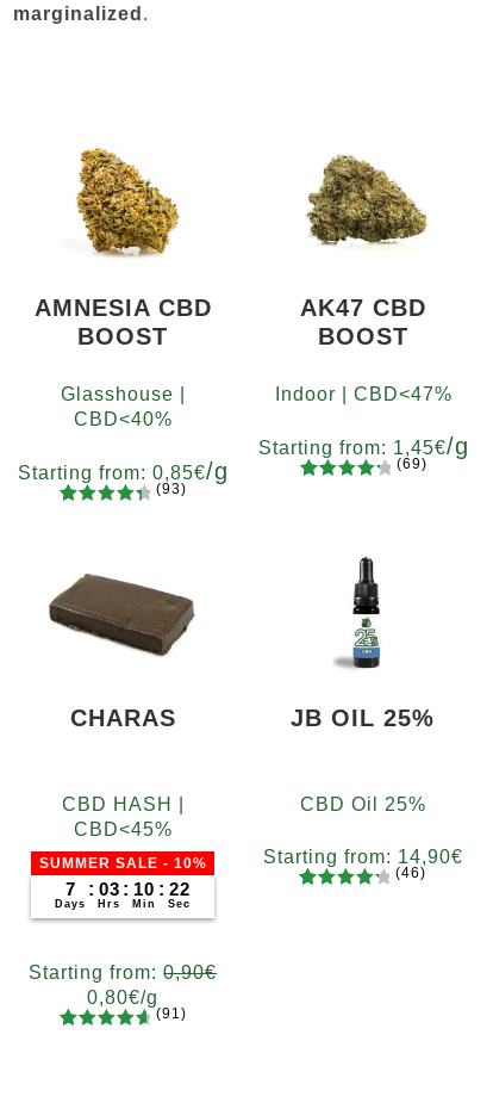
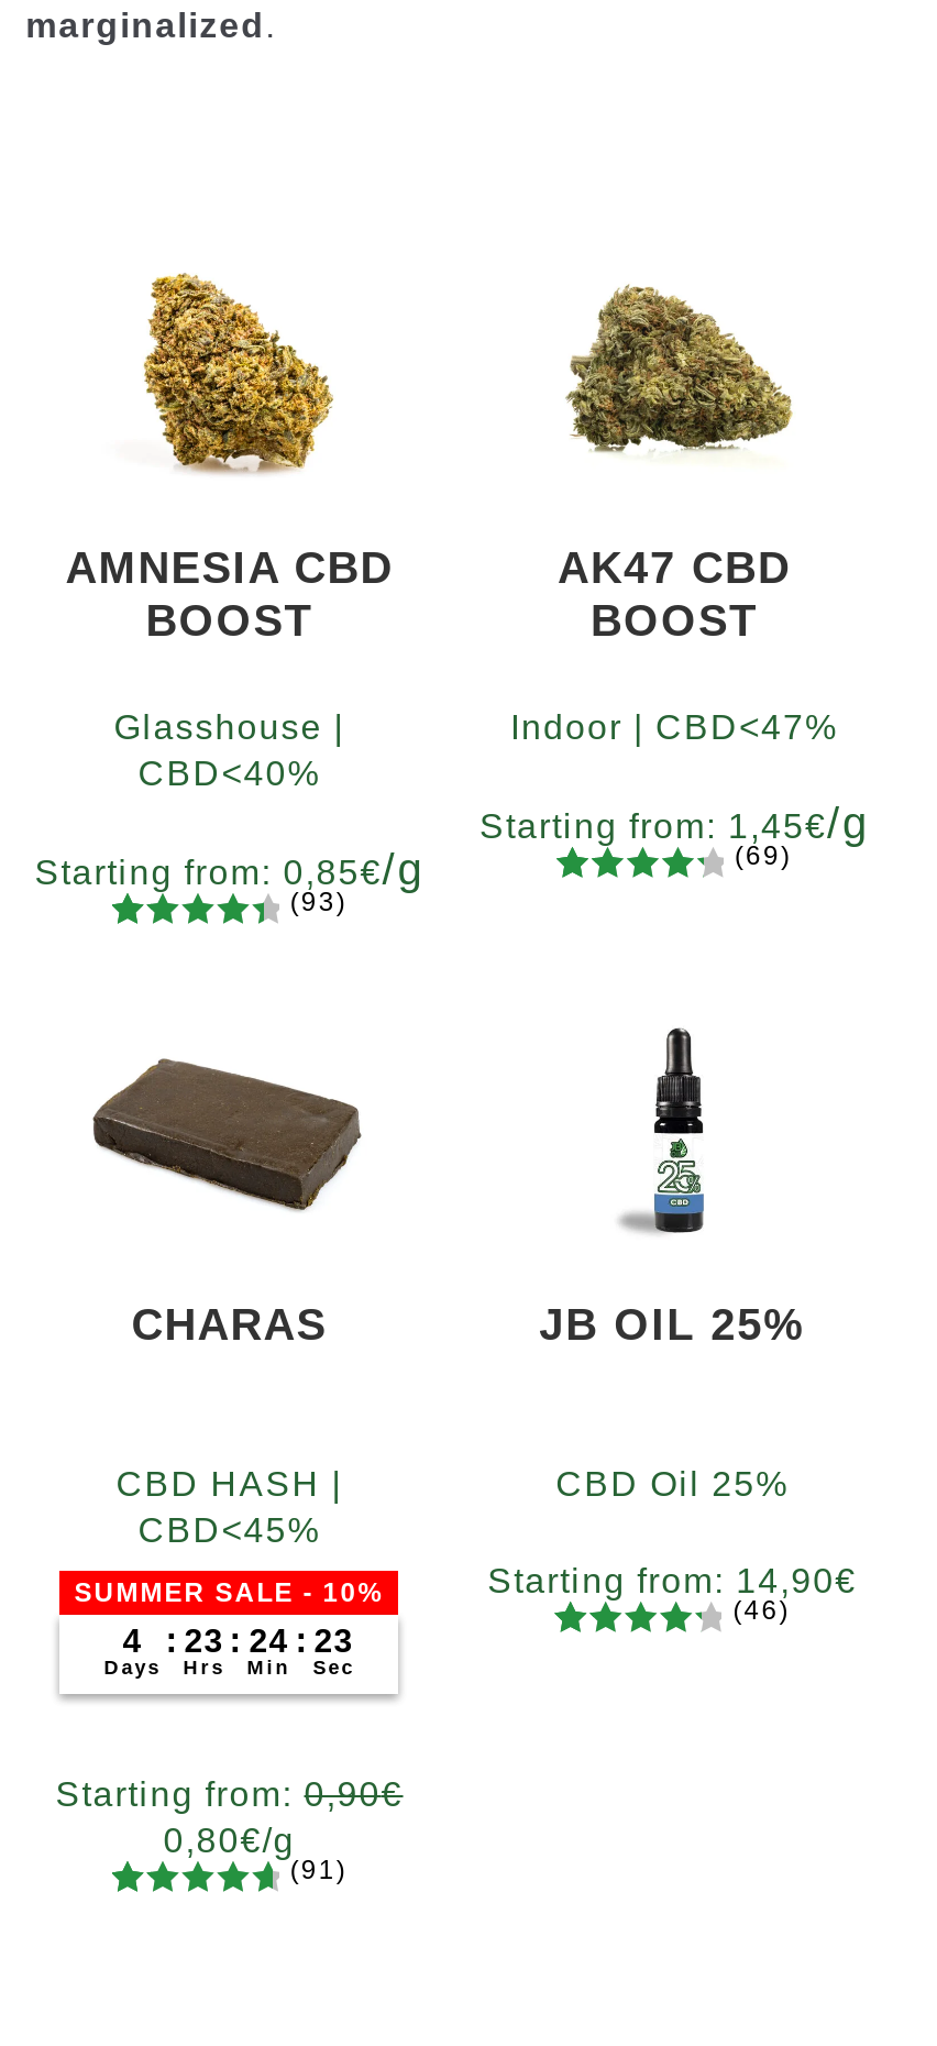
- 7
+ 4

- : 03
+ : 23

- : 10
+ : 24
